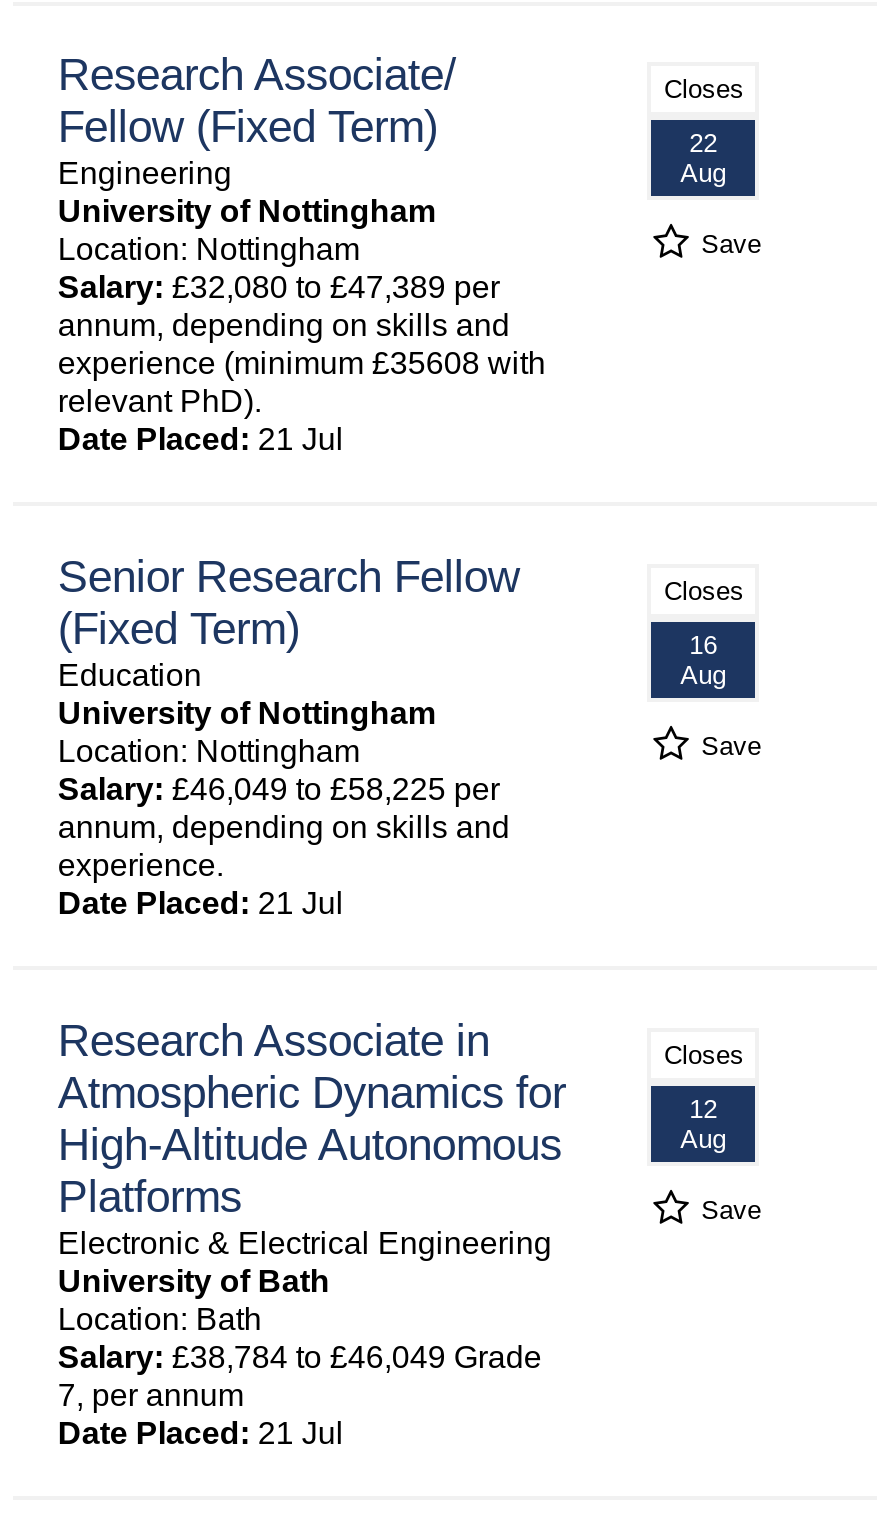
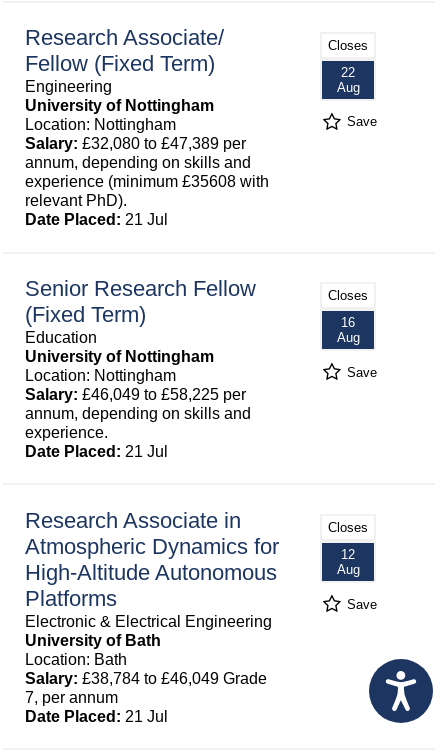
+ [image]
